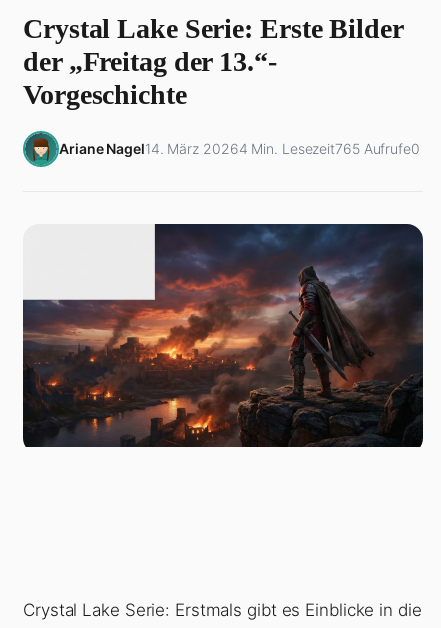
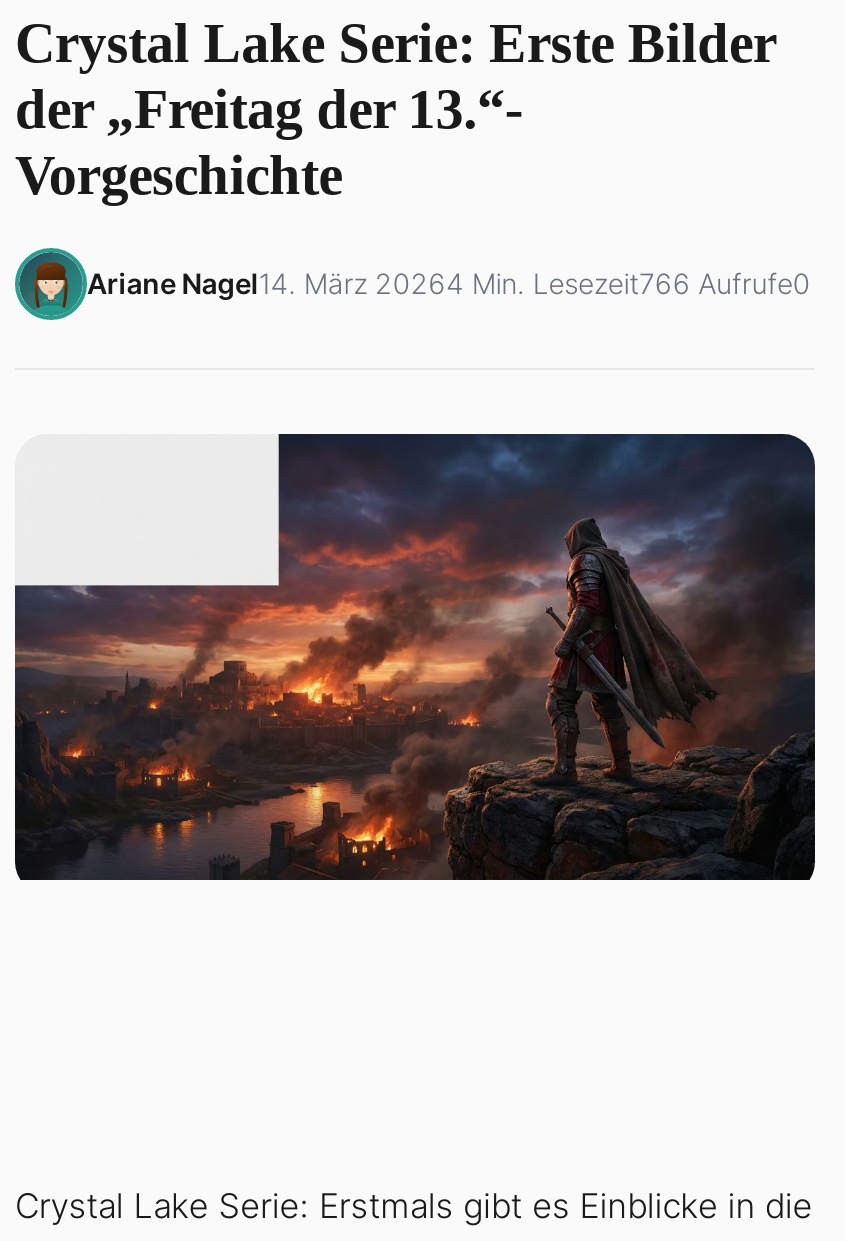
- Ariane Nagel14. März 20264 Min. Lesezeit765 Aufrufe0
+ Ariane Nagel14. März 20264 Min. Lesezeit766 Aufrufe0
